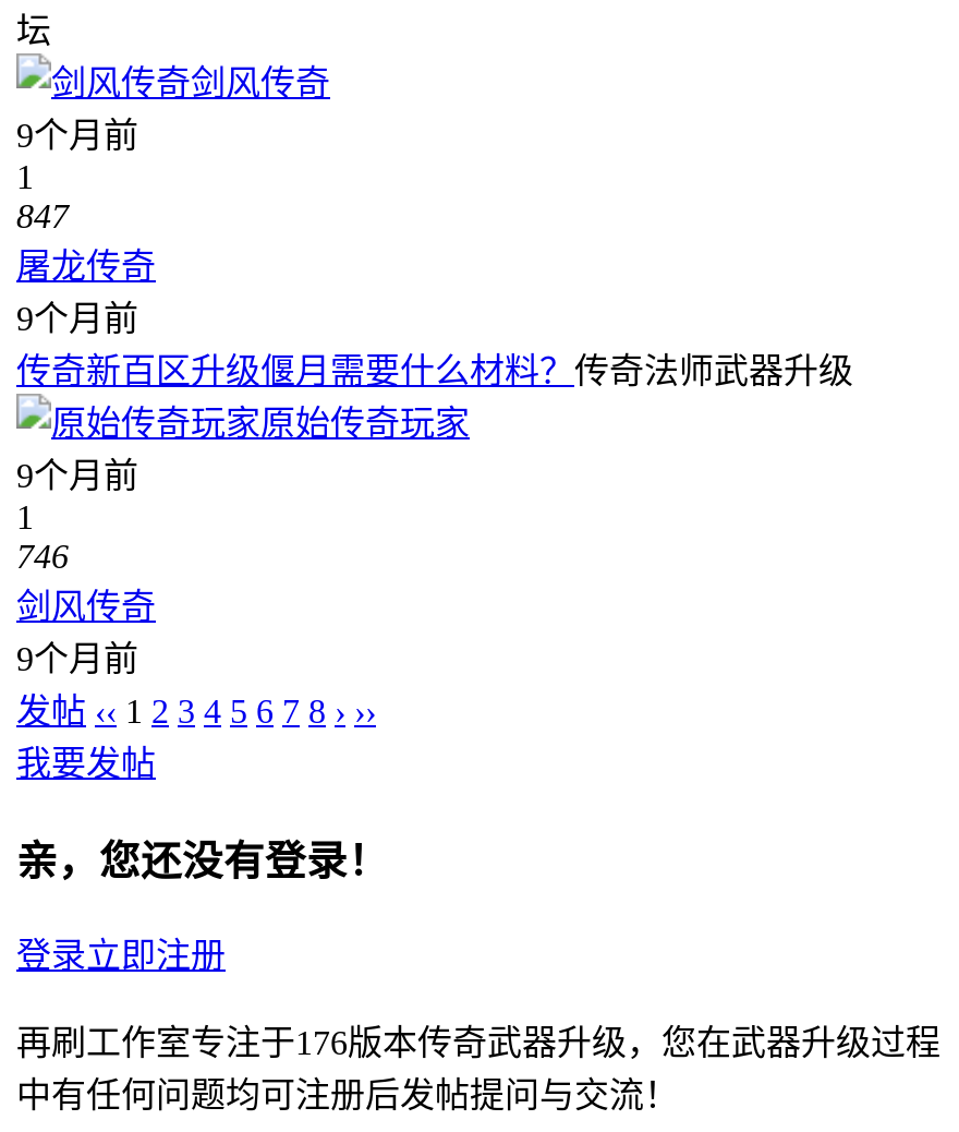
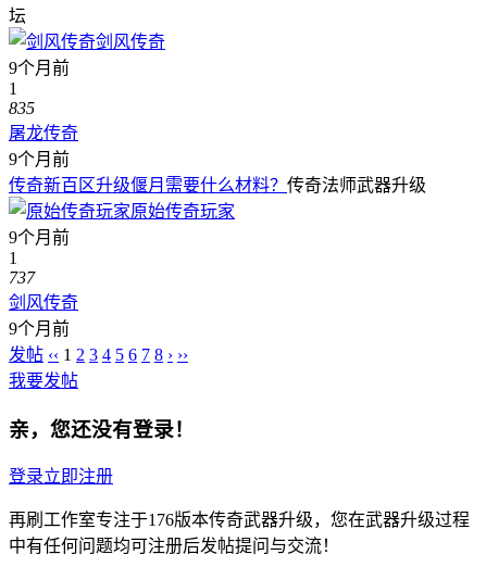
- 847
+ 835

- 746
+ 737
